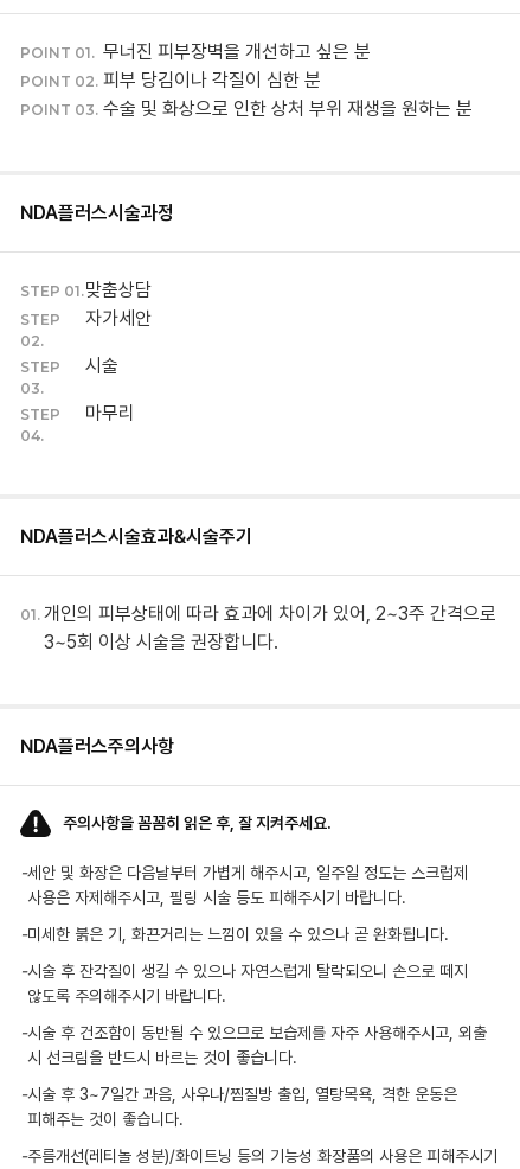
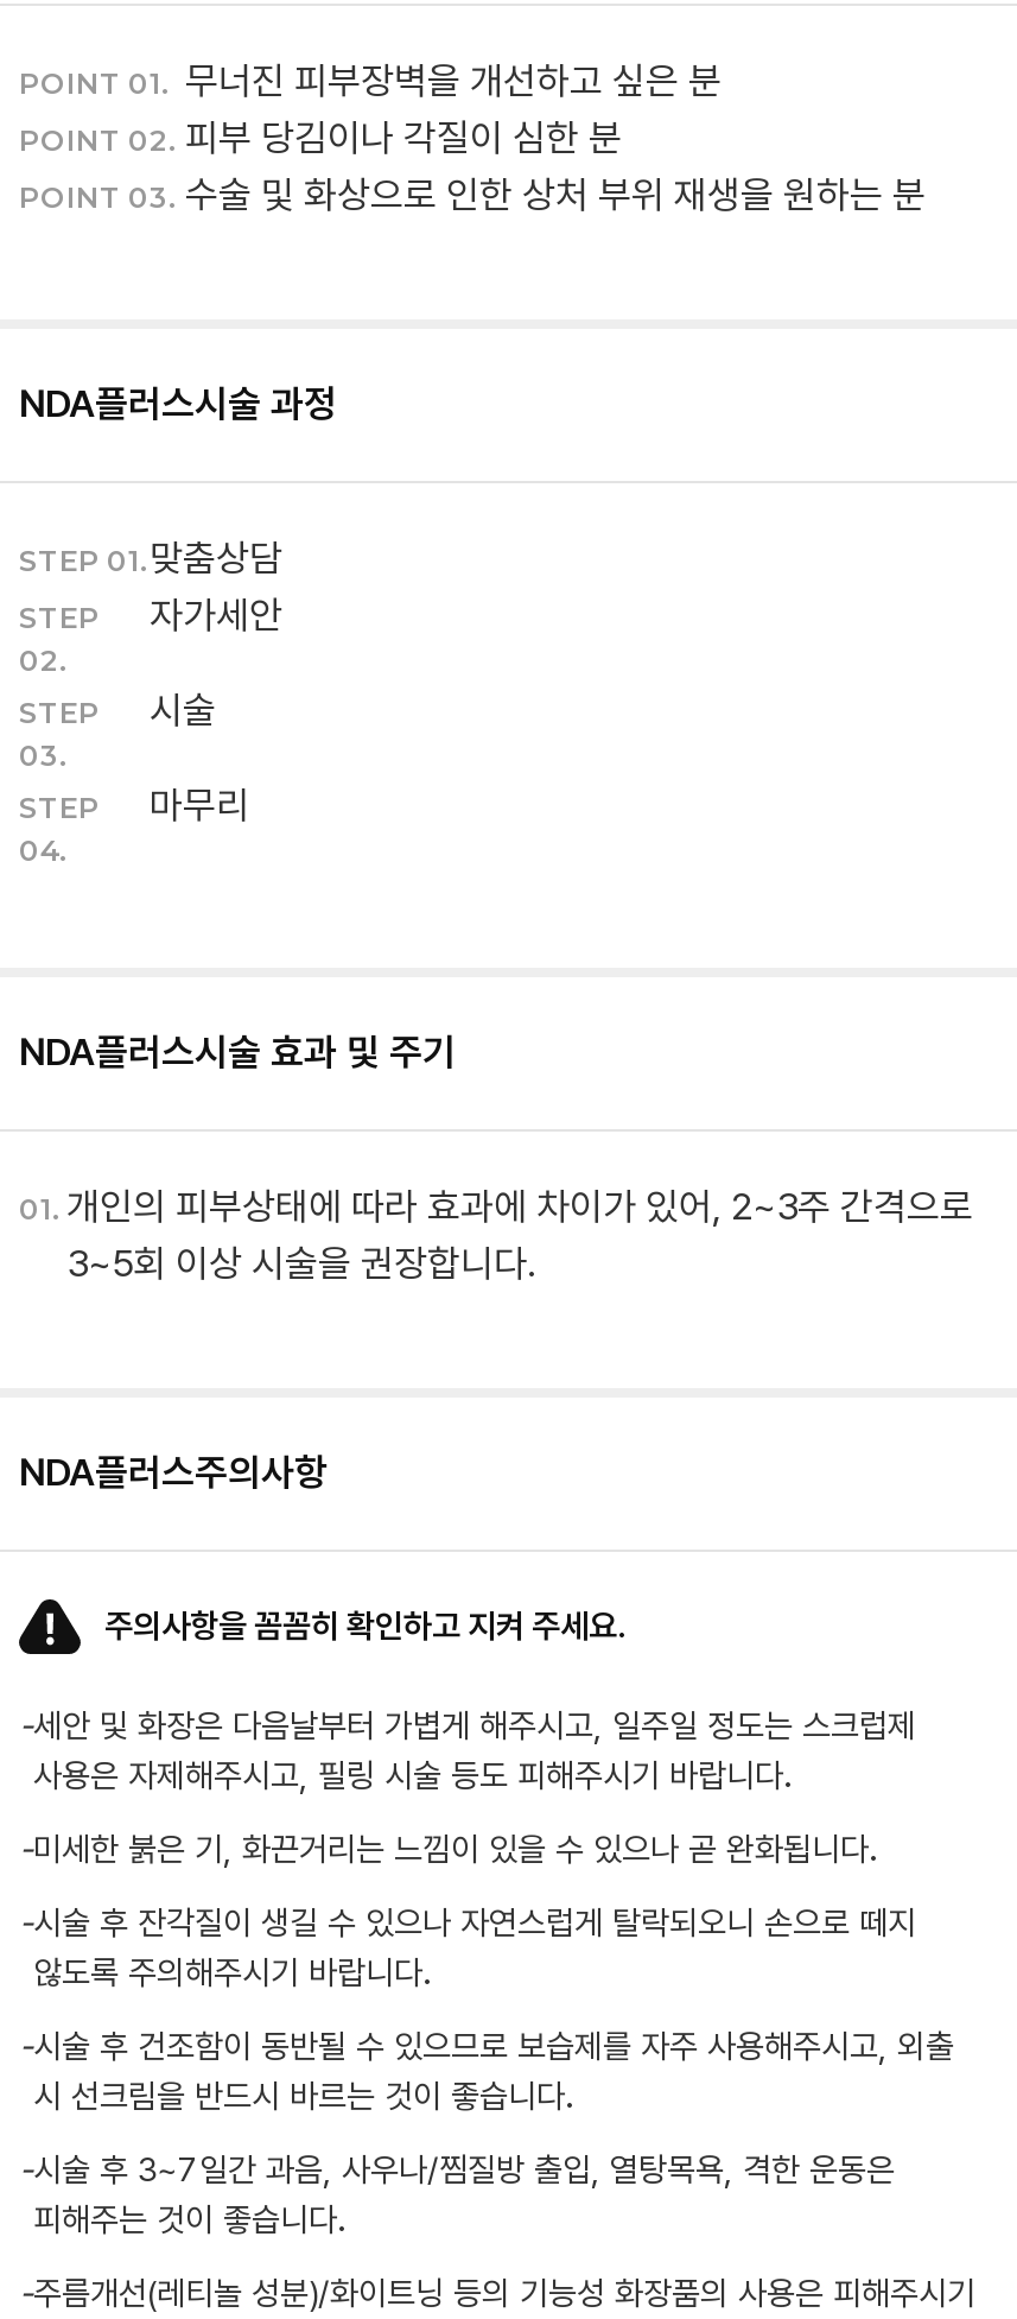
- NDA플러스시술효과&시술주기
+ NDA플러스시술 효과 및 주기

- 주의사항을 꼼꼼히 읽은 후, 잘 지켜주세요.
+ 주의사항을 꼼꼼히 확인하고 지켜 주세요.
